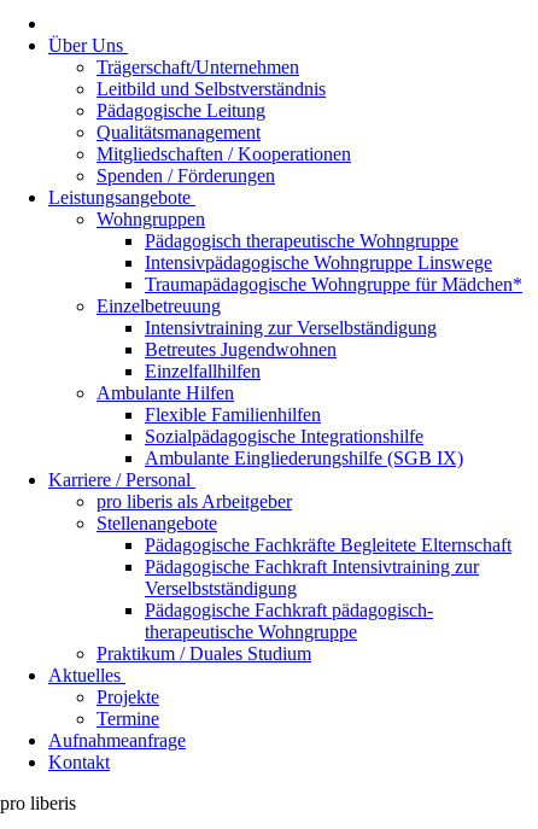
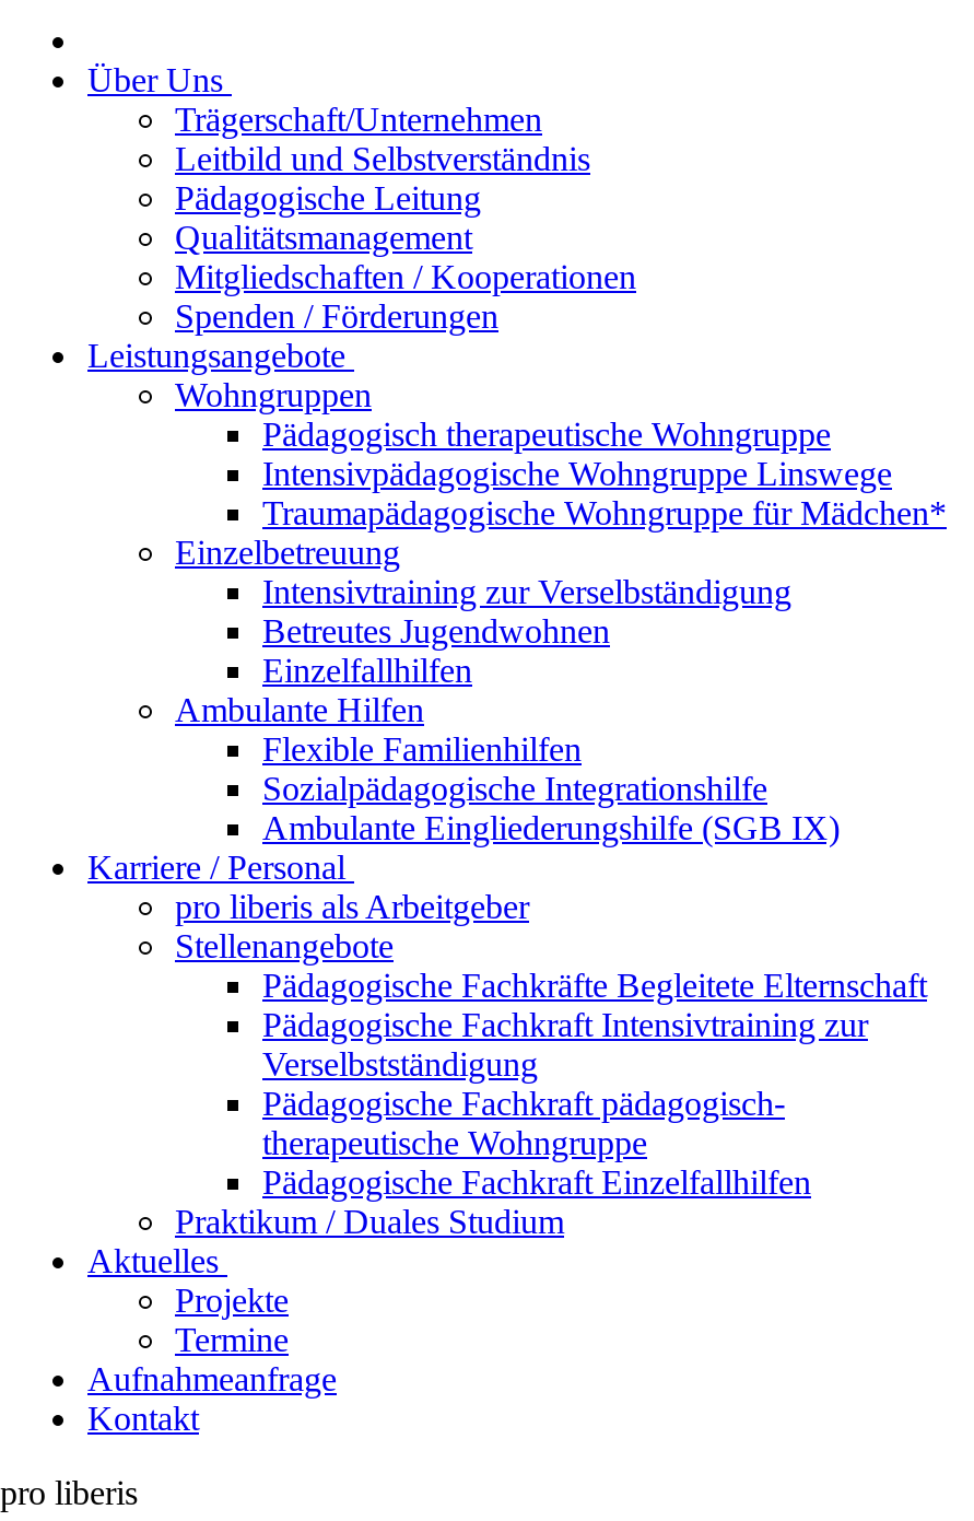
+ Pädagogische Fachkraft Einzelfallhilfen
